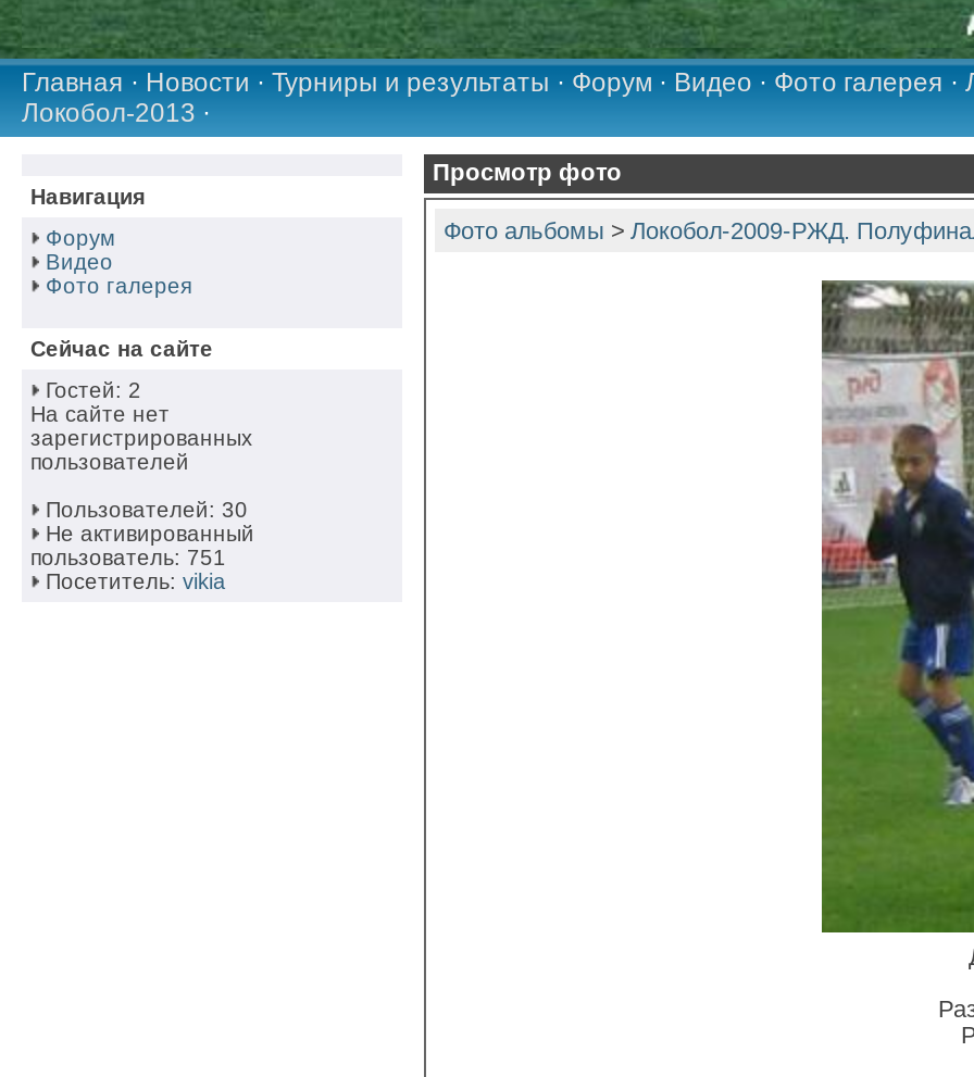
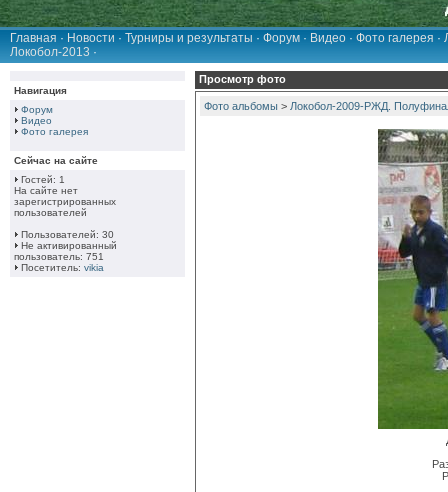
- Гостей: 2
+ Гостей: 1
